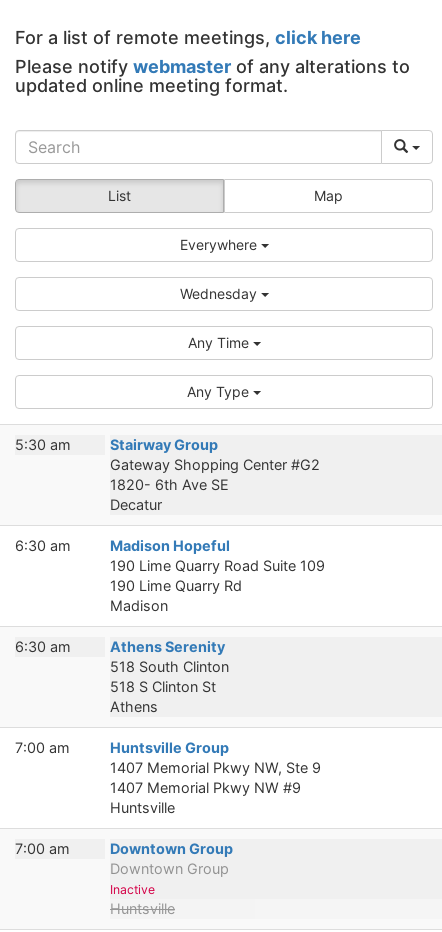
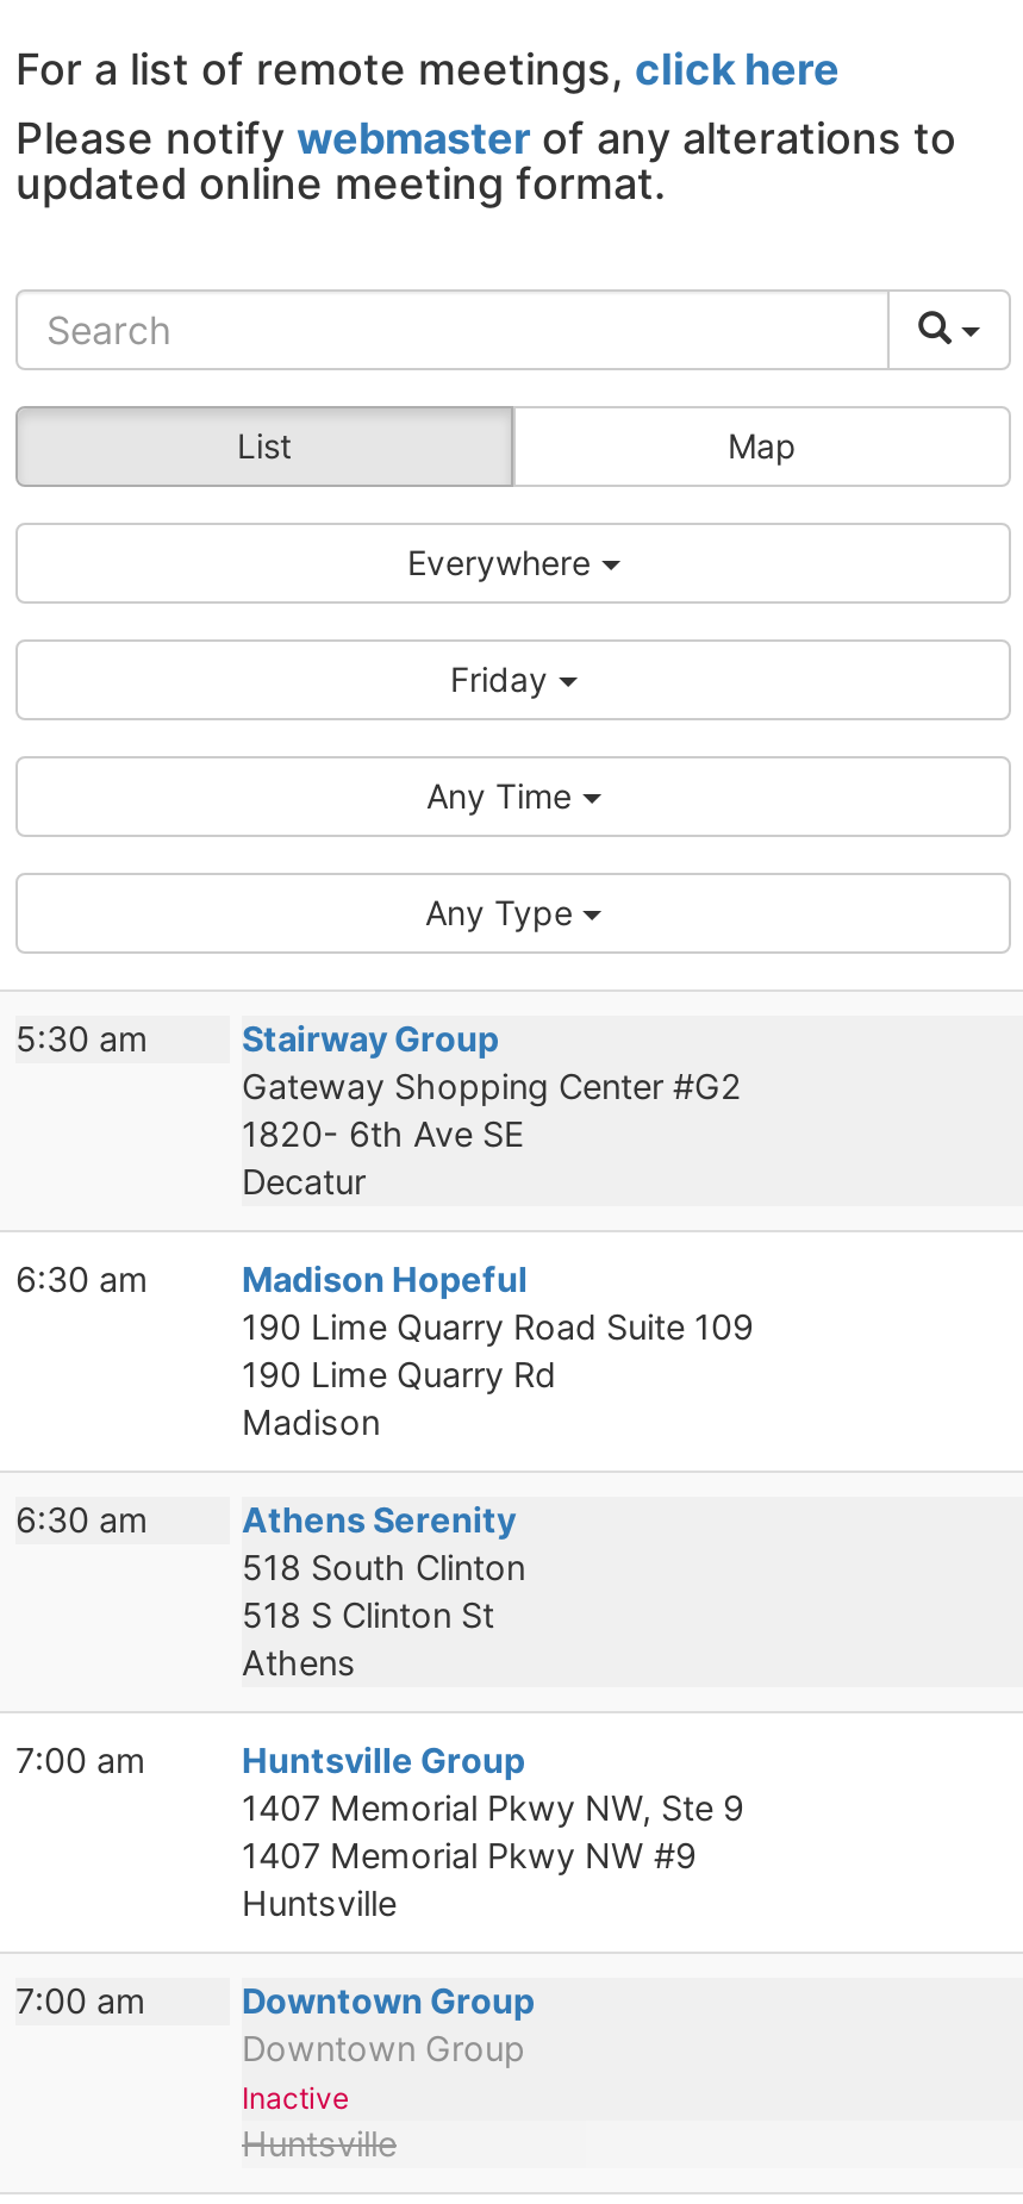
- Wednesday
+ Friday
